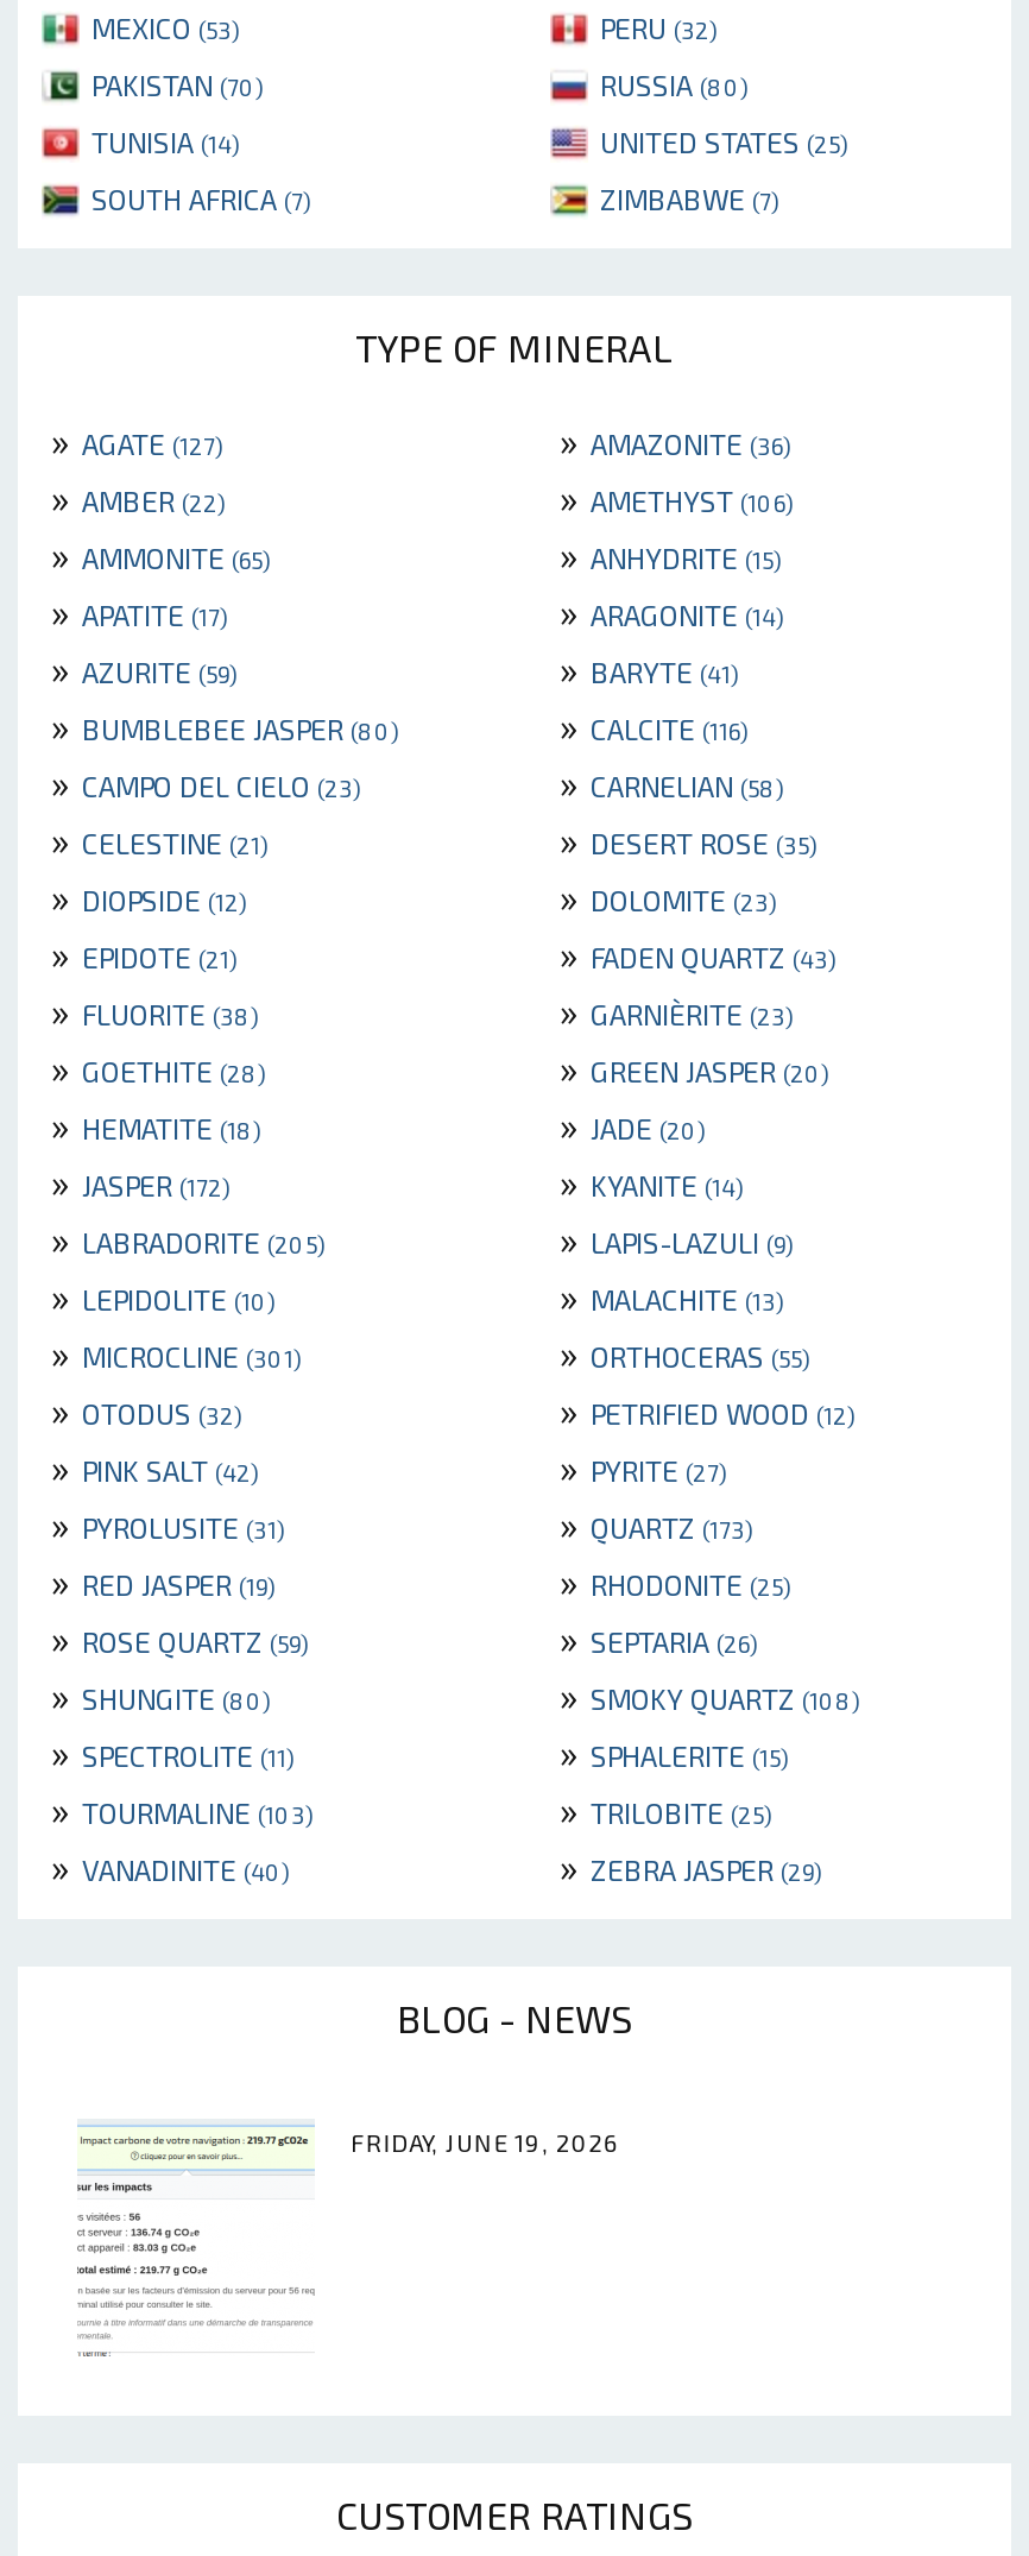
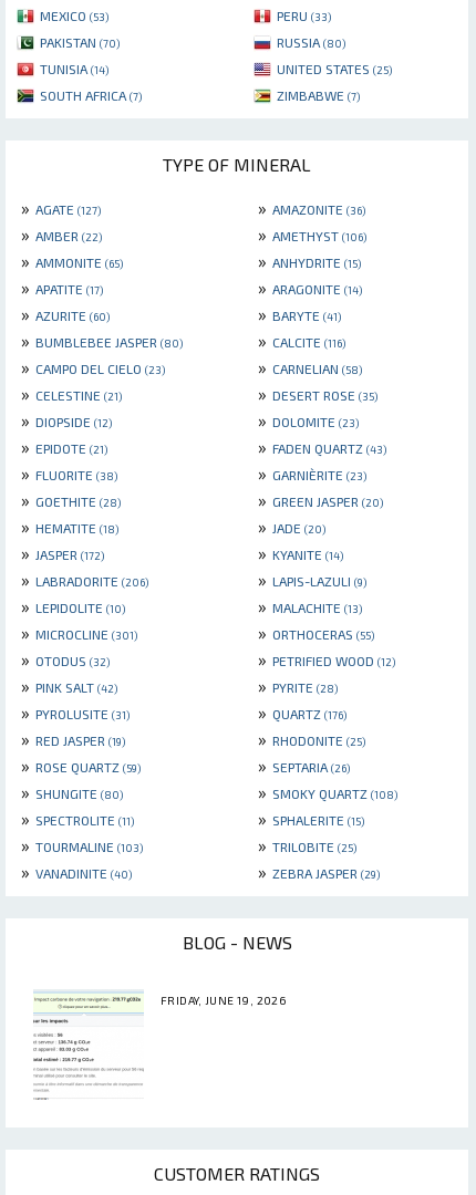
- PERU (32)
+ PERU (33)

- » AZURITE (59)
+ » AZURITE (60)

- » LABRADORITE (205)
+ » LABRADORITE (206)

- » PYRITE (27)
+ » PYRITE (28)

- » QUARTZ (173)
+ » QUARTZ (176)
